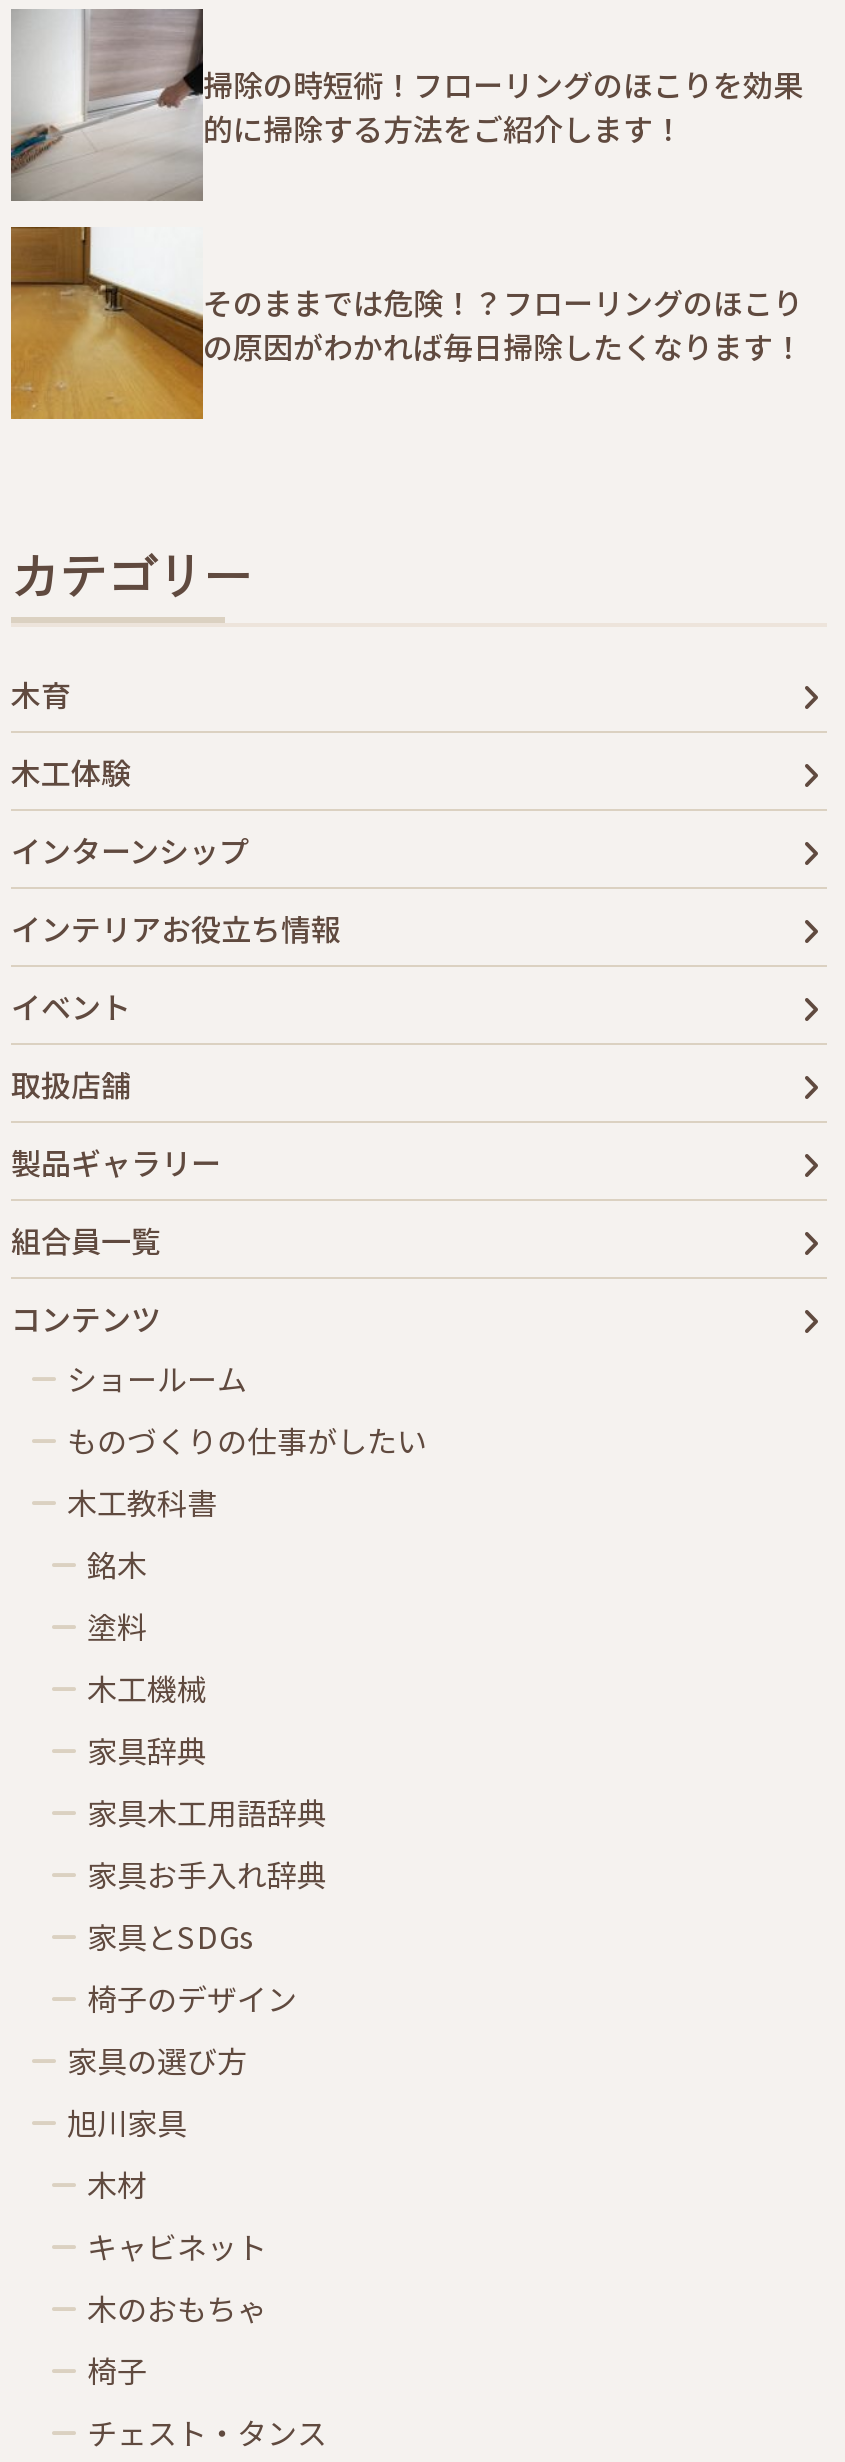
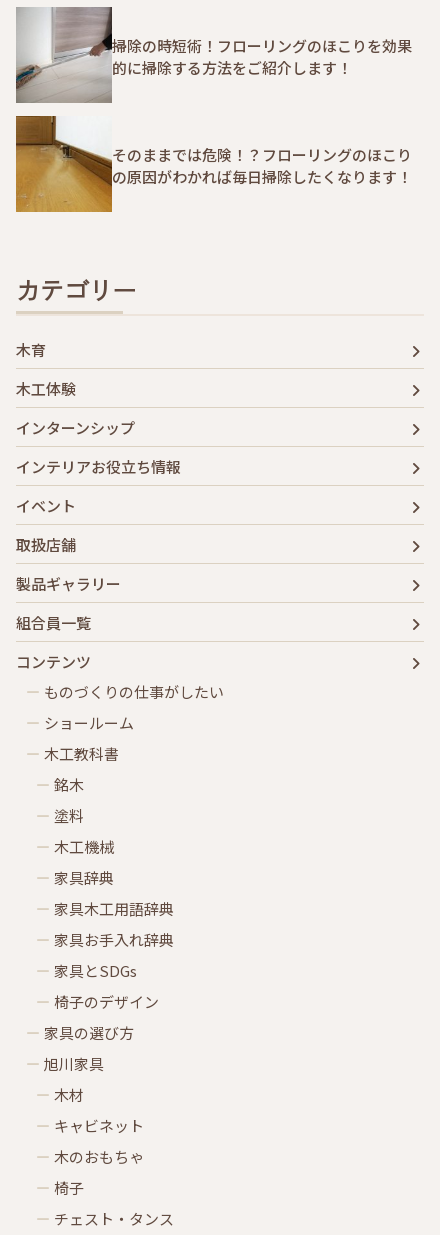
moved down: ショールーム

moved up: ものづくりの仕事がしたい
